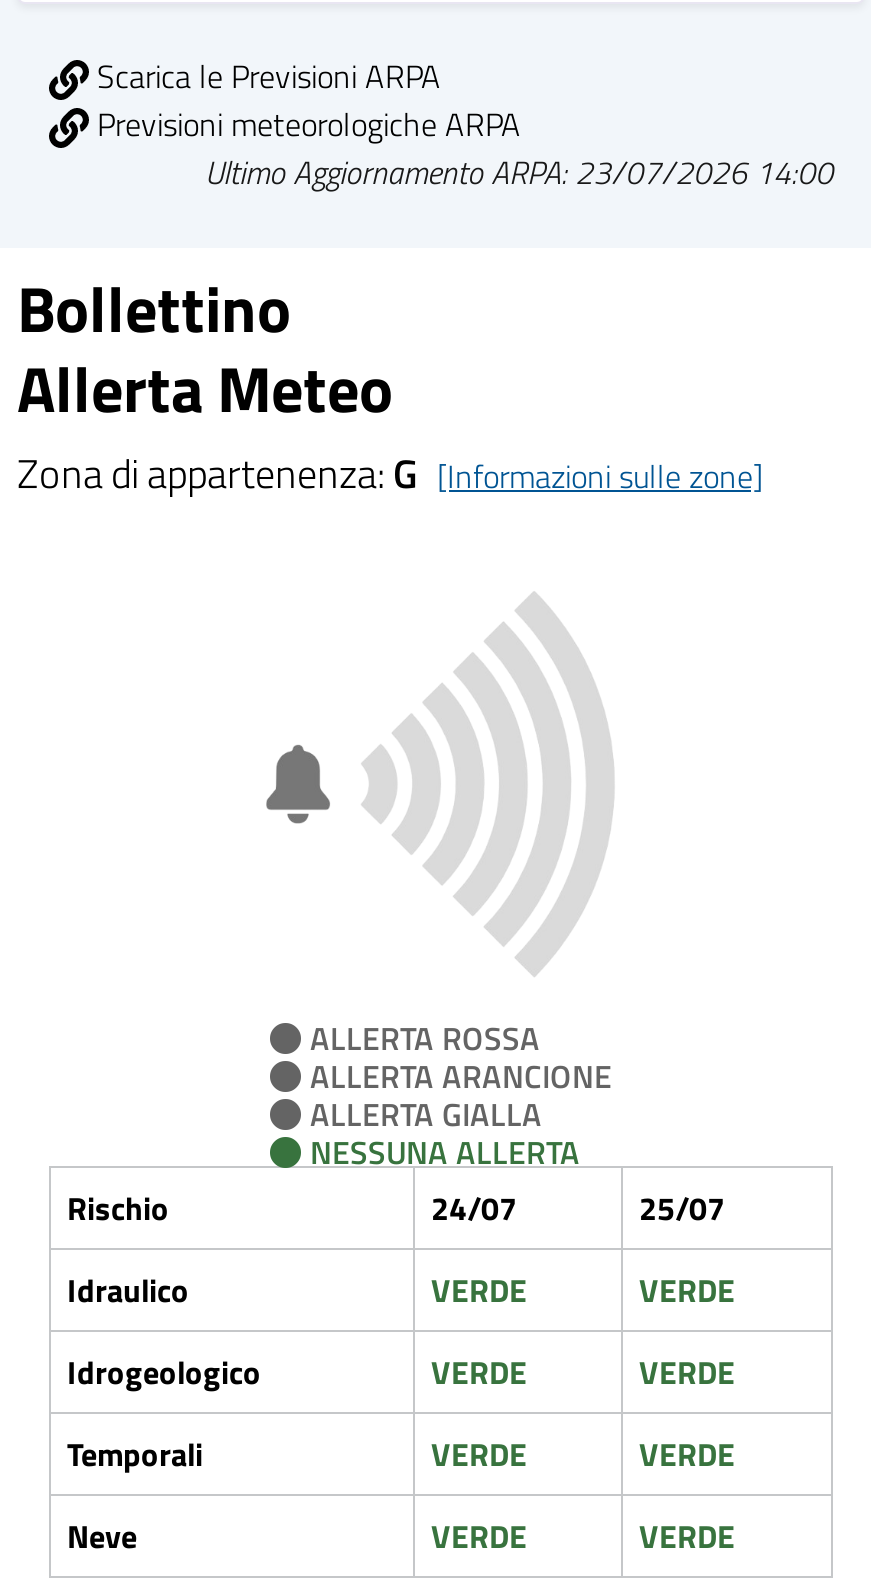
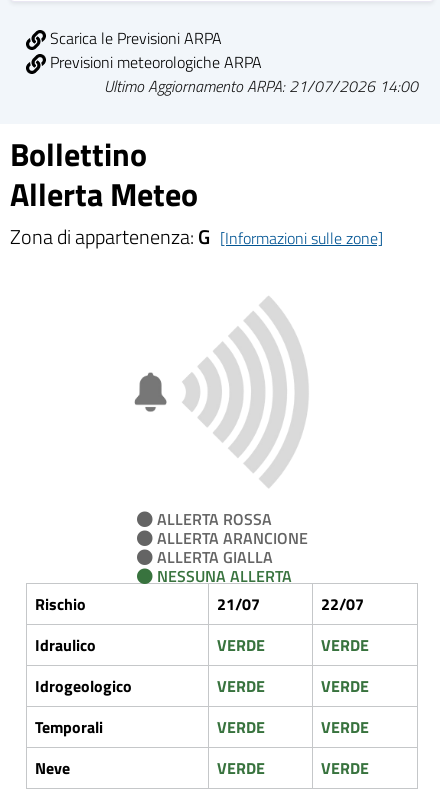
- Ultimo Aggiornamento ARPA: 23/07/2026 14:00
+ Ultimo Aggiornamento ARPA: 21/07/2026 14:00

- 24/07
+ 21/07

- 25/07
+ 22/07
